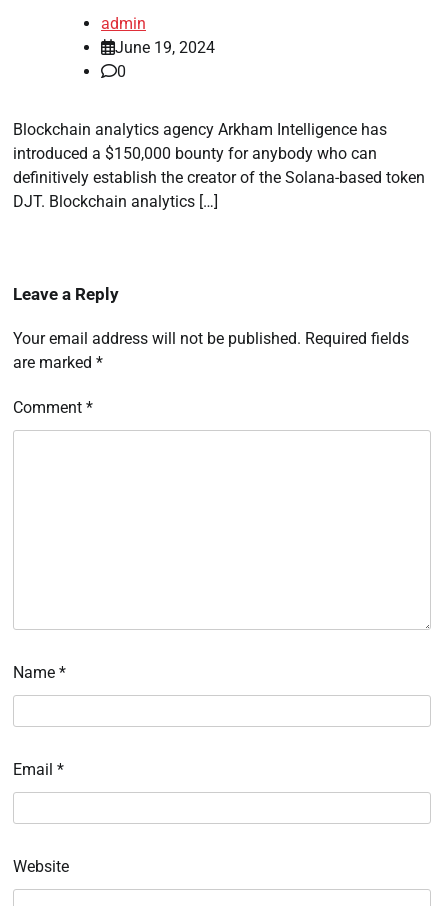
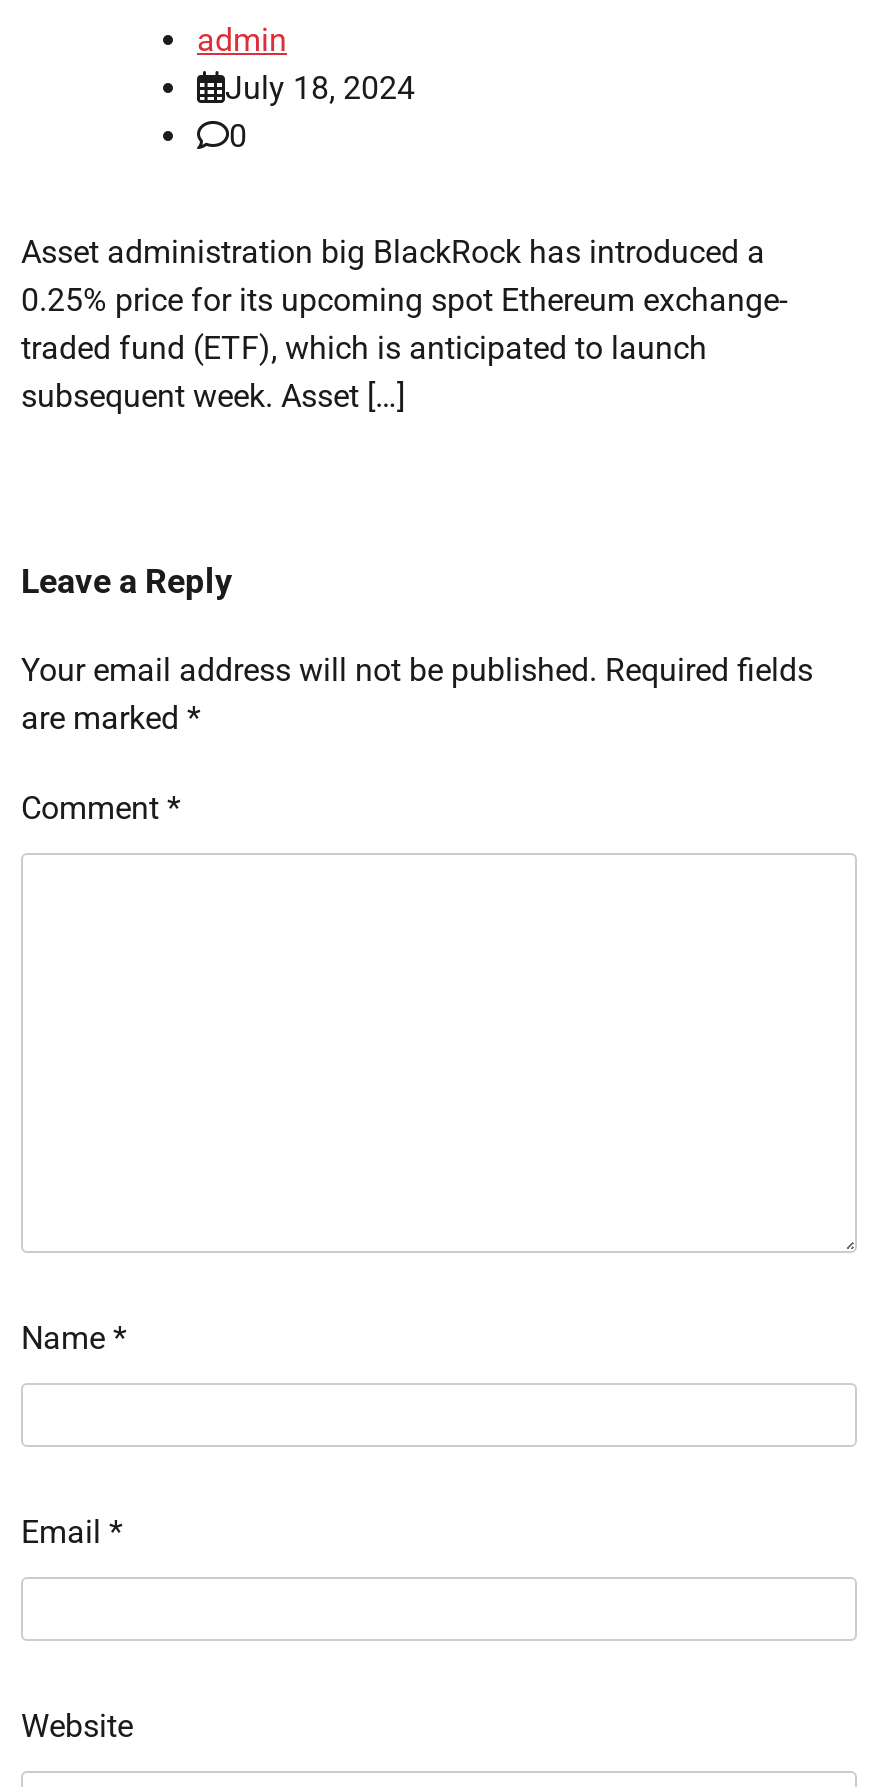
- June 19, 2024
+ July 18, 2024

- Blockchain analytics agency Arkham Intelligence has
- introduced a $150,000 bounty for anybody who can
- definitively establish the creator of the Solana-based token
- DJT. Blockchain analytics […]
+ Asset administration big BlackRock has introduced a
+ 0.25% price for its upcoming spot Ethereum exchange-
+ traded fund (ETF), which is anticipated to launch
+ subsequent week. Asset […]
